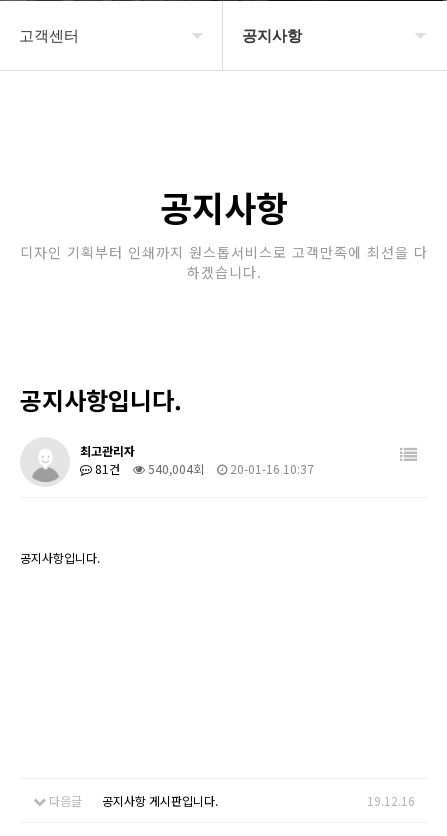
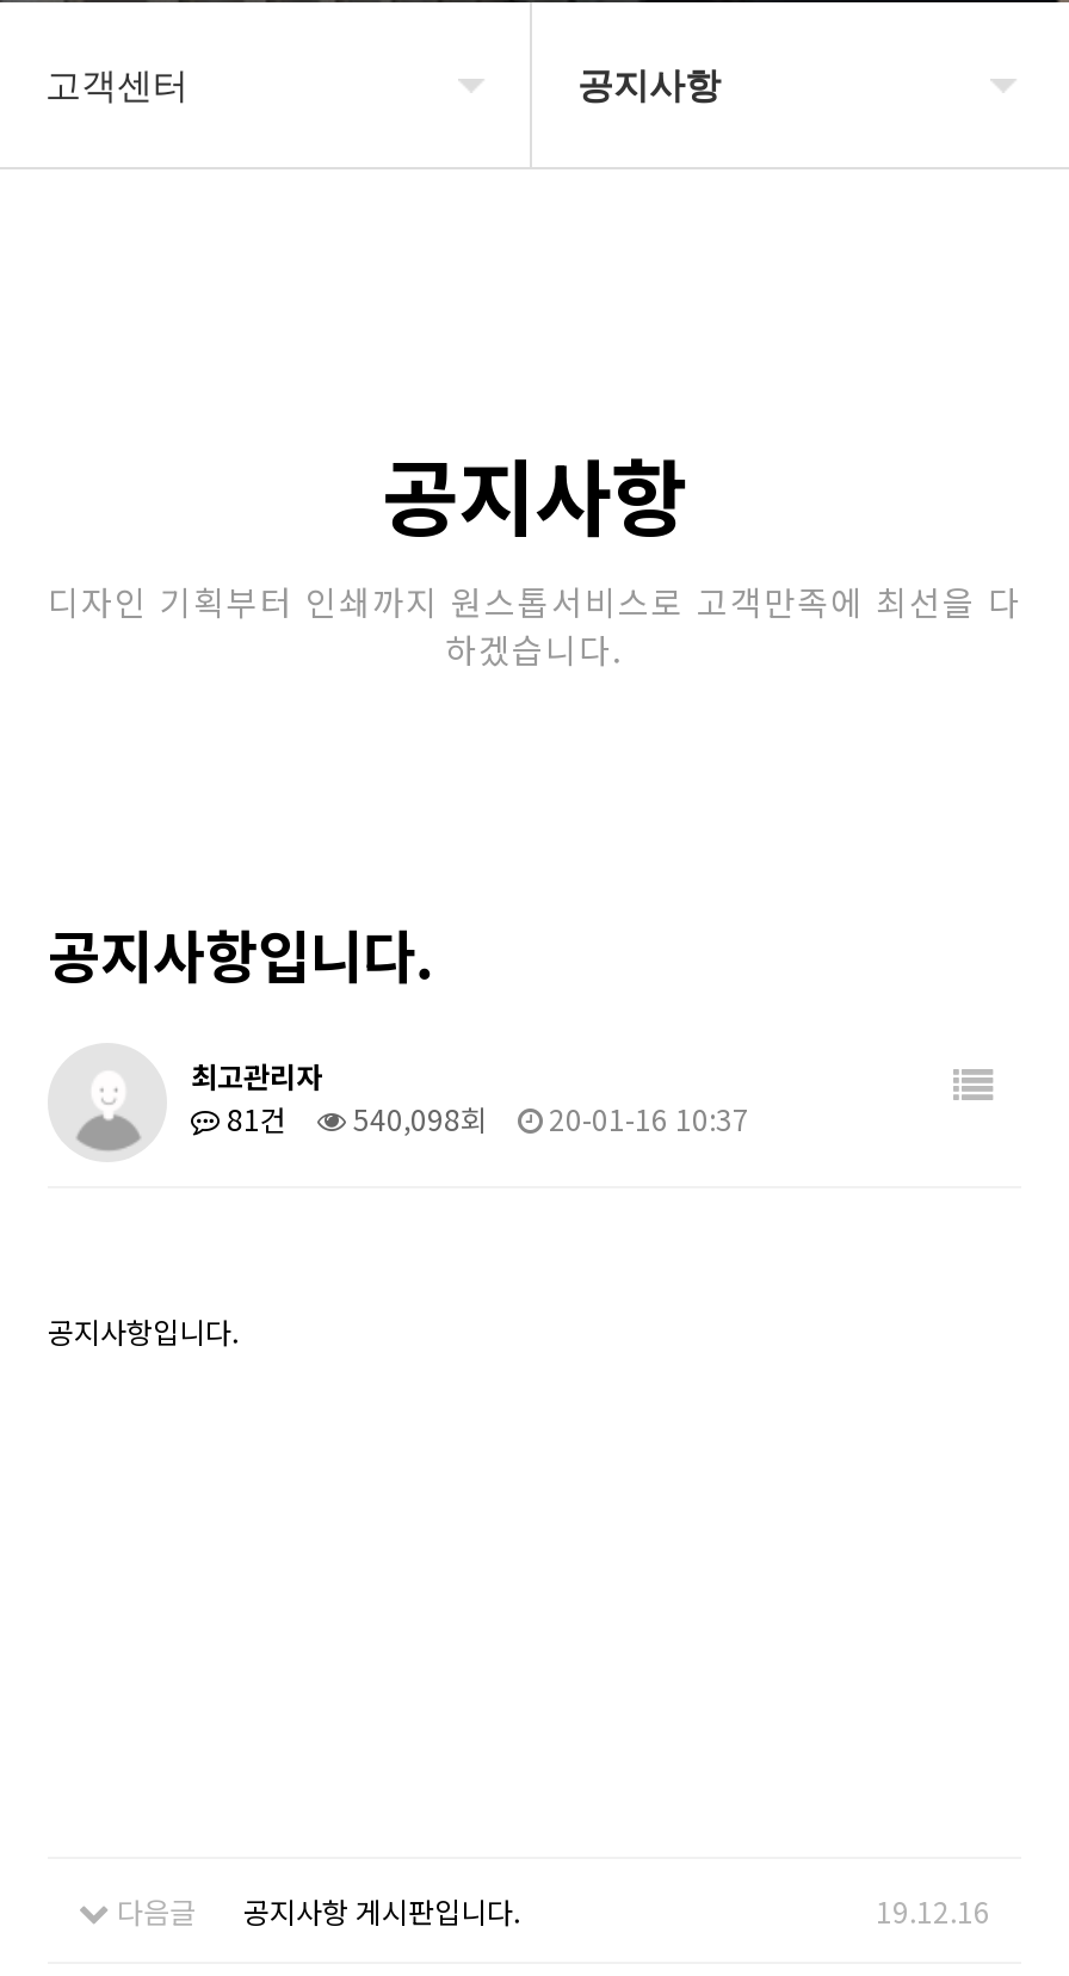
- 81건 540,004회 20-01-16 10:37
+ 81건 540,098회 20-01-16 10:37
